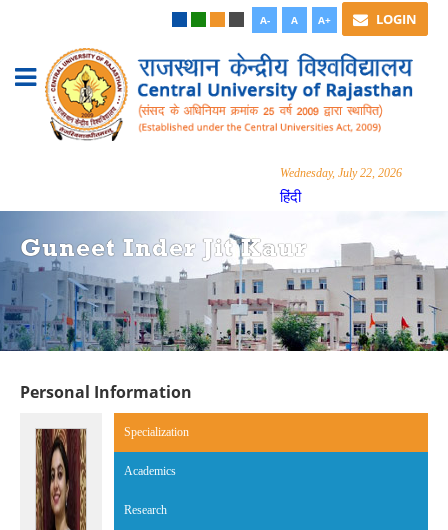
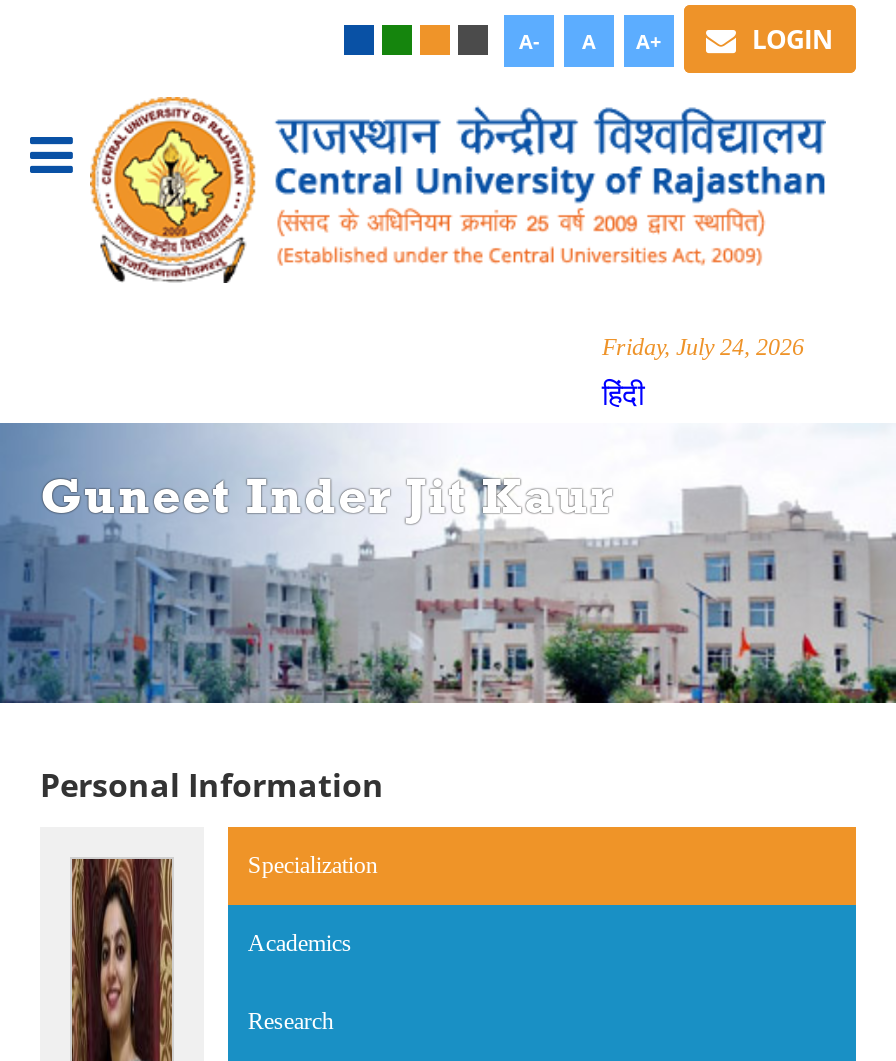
- Wednesday, July 22, 2026
+ Friday, July 24, 2026
